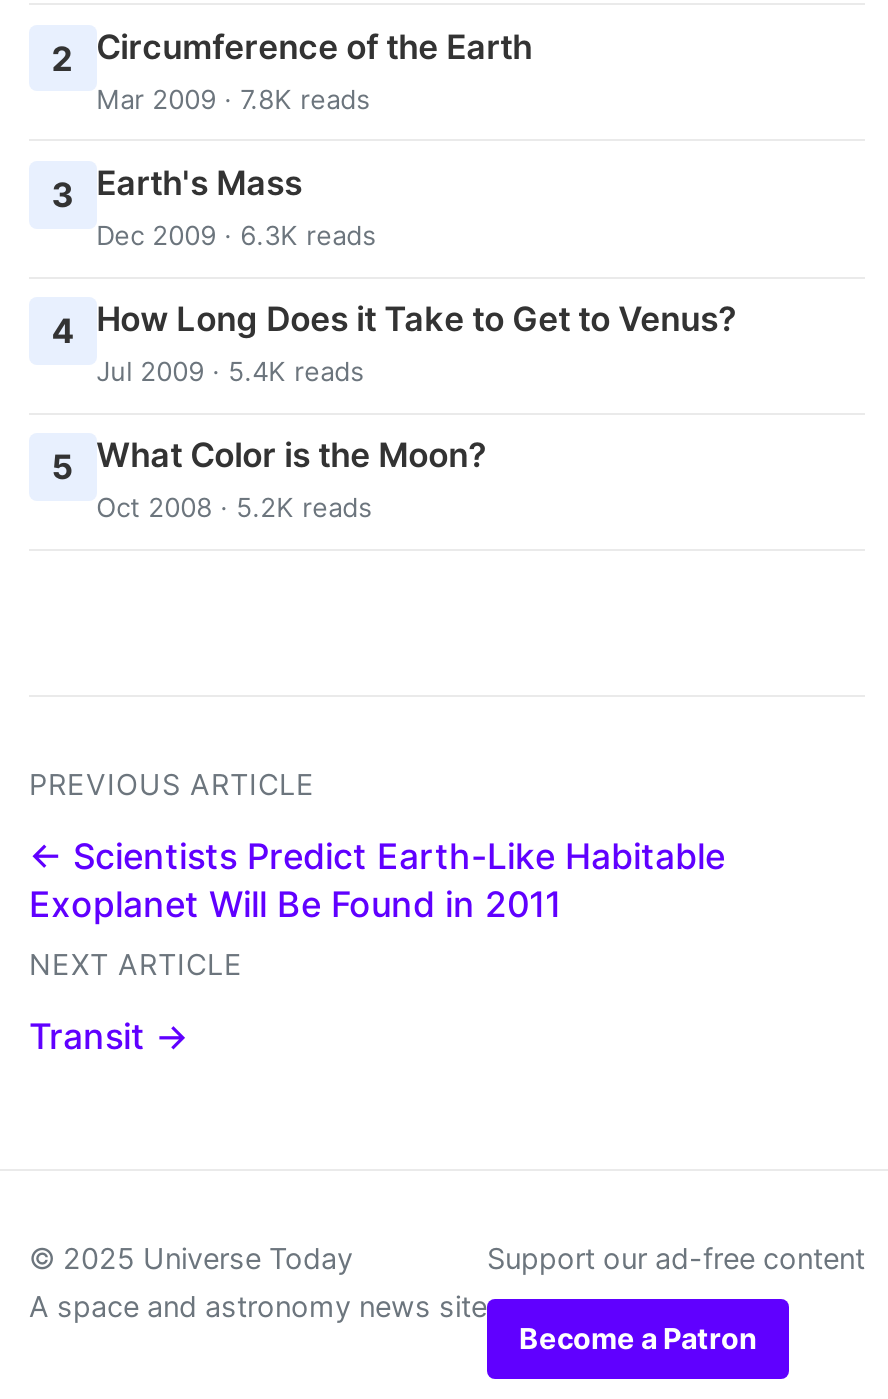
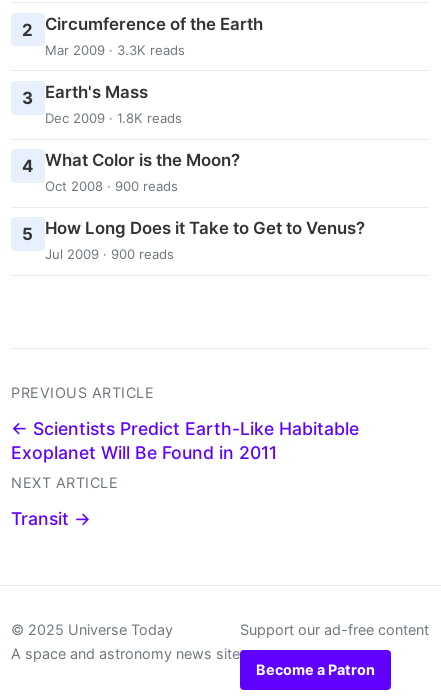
- Mar 2009 · 7.8K reads
+ Mar 2009 · 3.3K reads

- Dec 2009 · 6.3K reads
+ Dec 2009 · 1.8K reads

- 4 How Long Does it Take to Get to Venus?
- Jul 2009 · 5.4K reads
+ 4 What Color is the Moon?
+ Oct 2008 · 900 reads

- 5 What Color is the Moon?
- Oct 2008 · 5.2K reads
+ 5 How Long Does it Take to Get to Venus?
+ Jul 2009 · 900 reads
